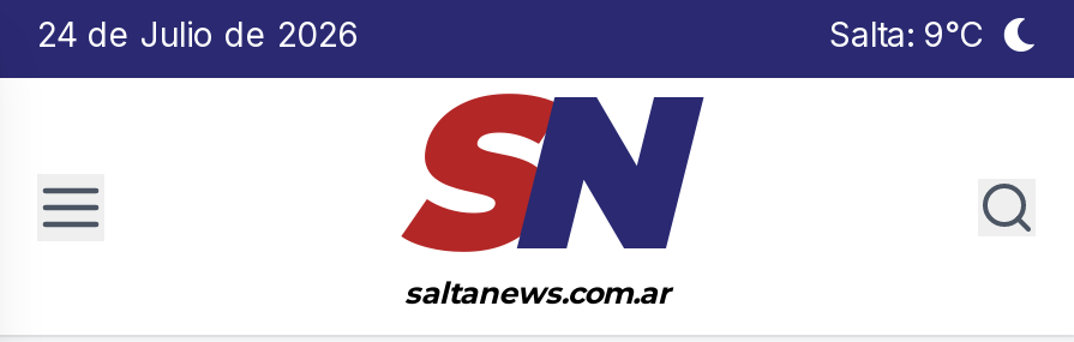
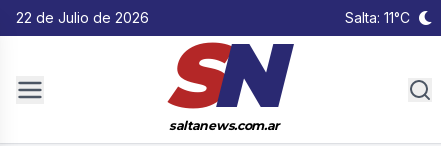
- 24 de Julio de 2026
+ 22 de Julio de 2026

- Salta: 9°C
+ Salta: 11°C
